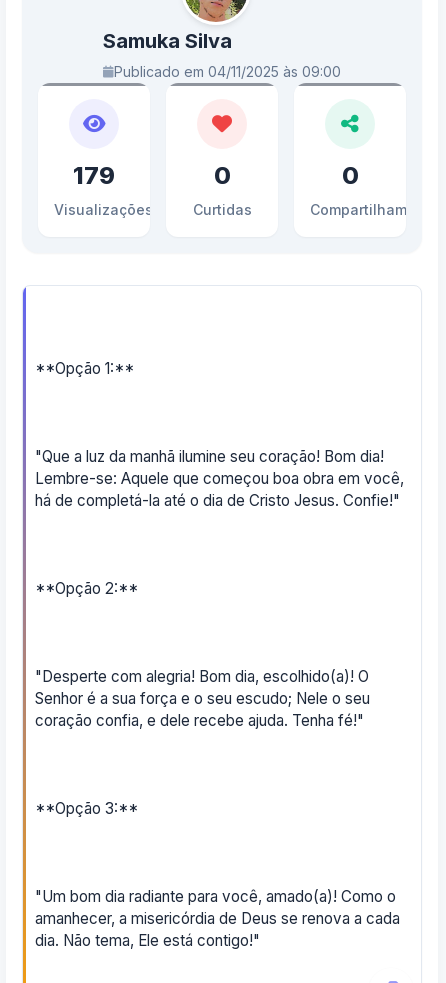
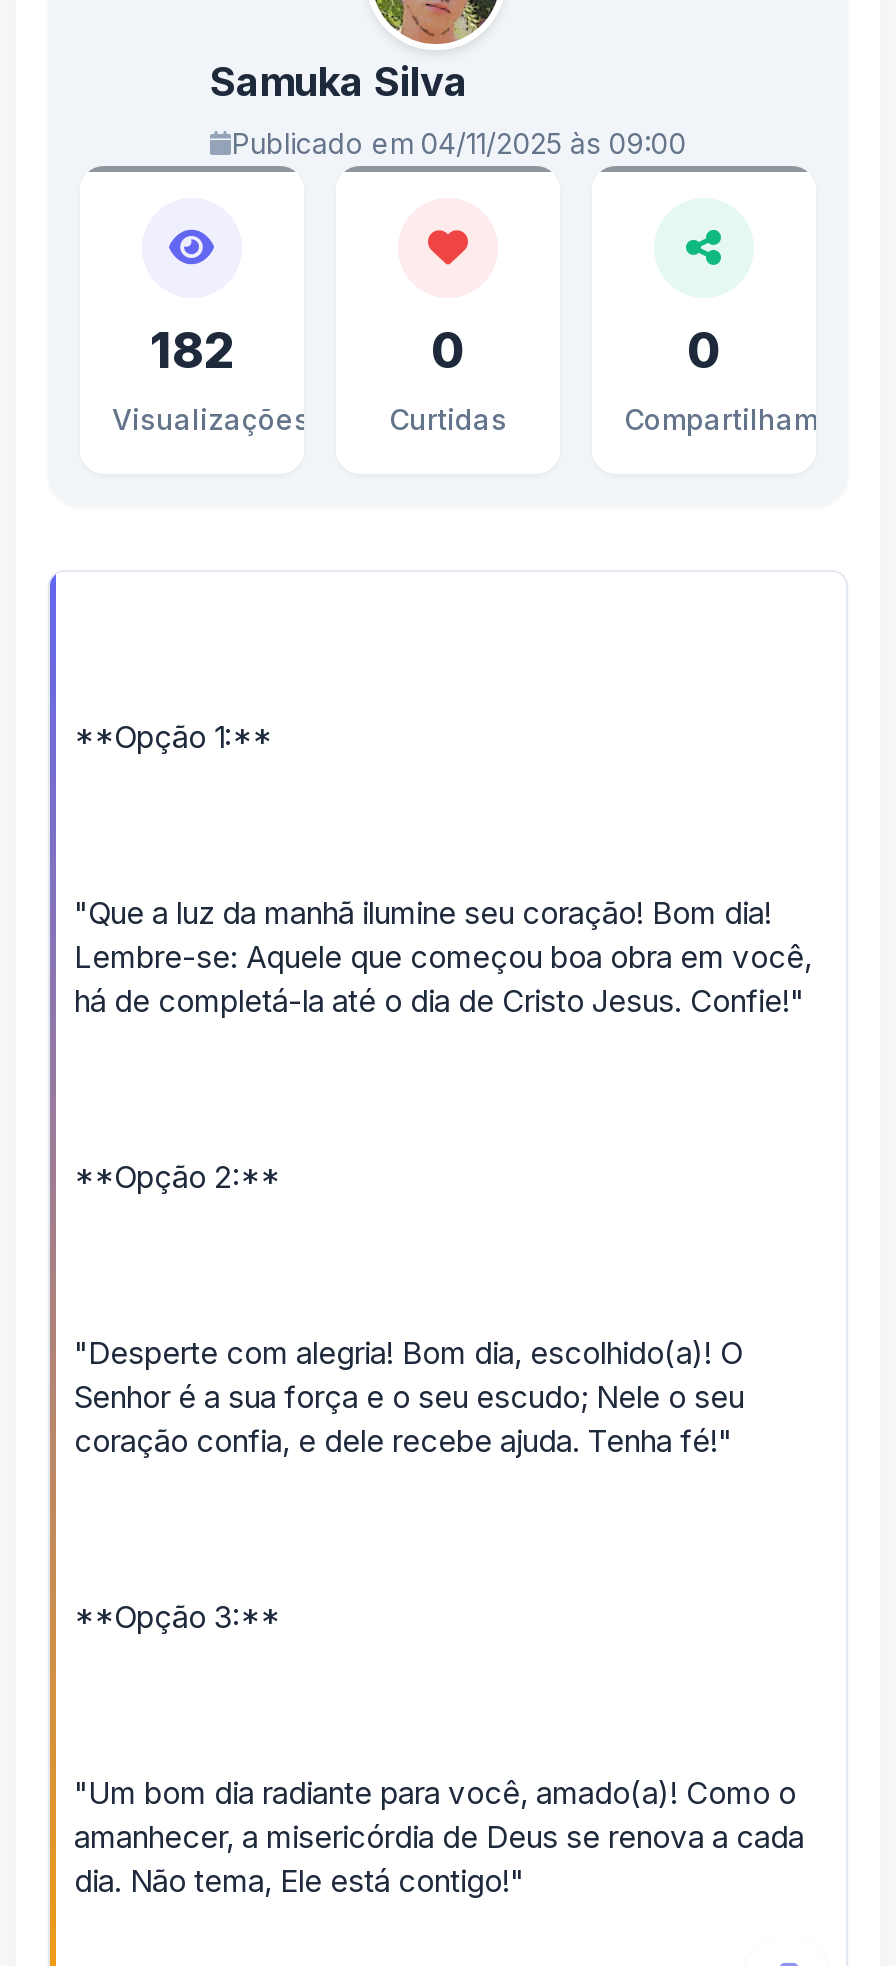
- 179
+ 182
